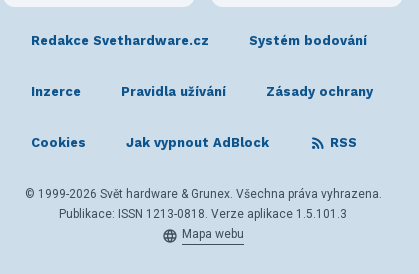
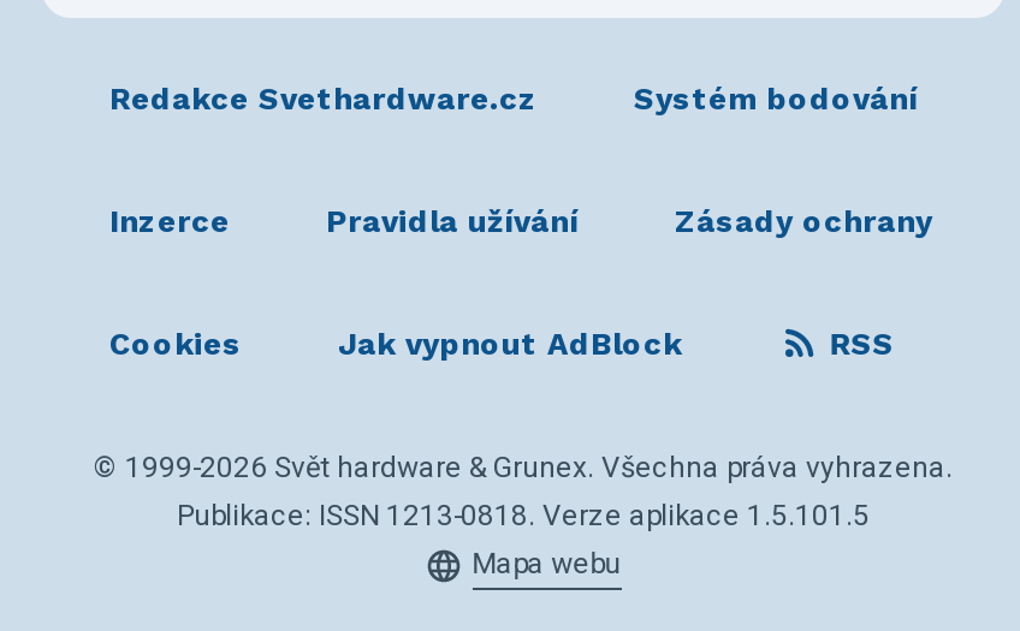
- Publikace: ISSN 1213-0818. Verze aplikace 1.5.101.3
+ Publikace: ISSN 1213-0818. Verze aplikace 1.5.101.5
